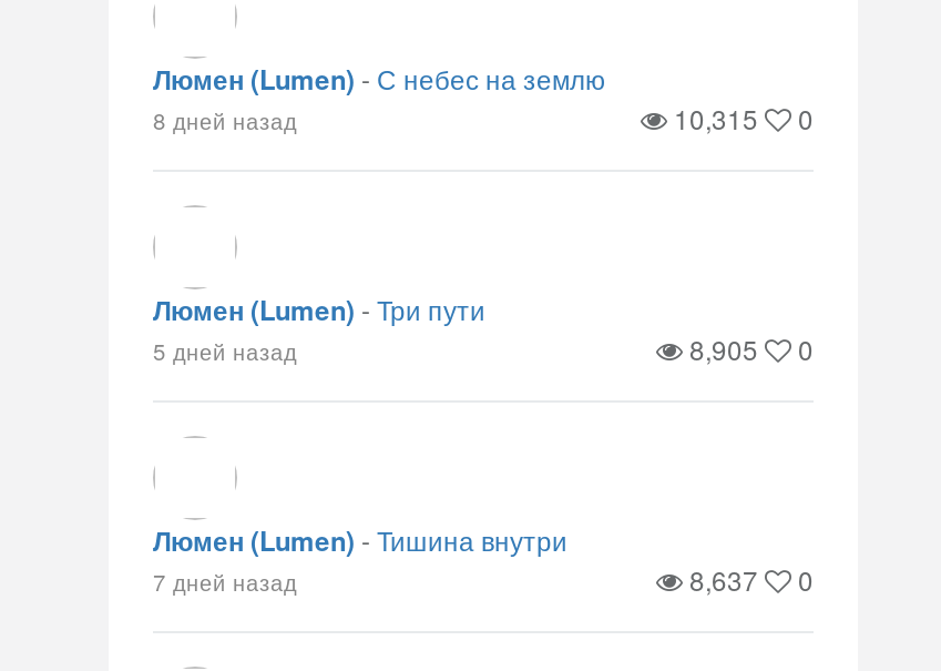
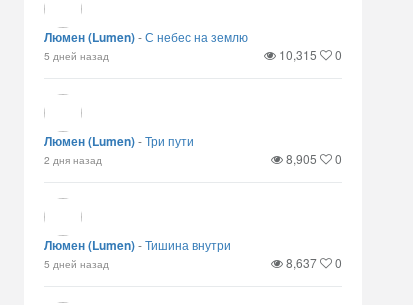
- 8 дней назад
+ 5 дней назад

- 5 дней назад
+ 2 дня назад

- 7 дней назад
+ 5 дней назад
